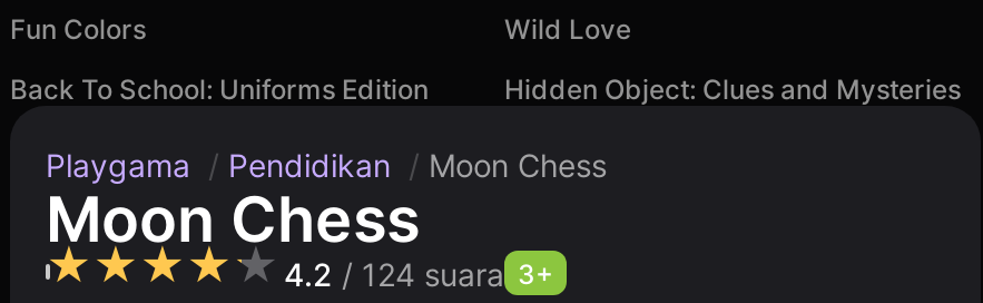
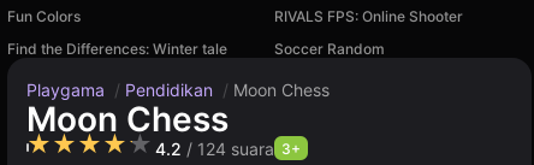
- Wild Love
+ RIVALS FPS: Online Shooter

- Back To School: Uniforms Edition
- Hidden Object: Clues and Mysteries
+ Find the Differences: Winter tale
+ Soccer Random
